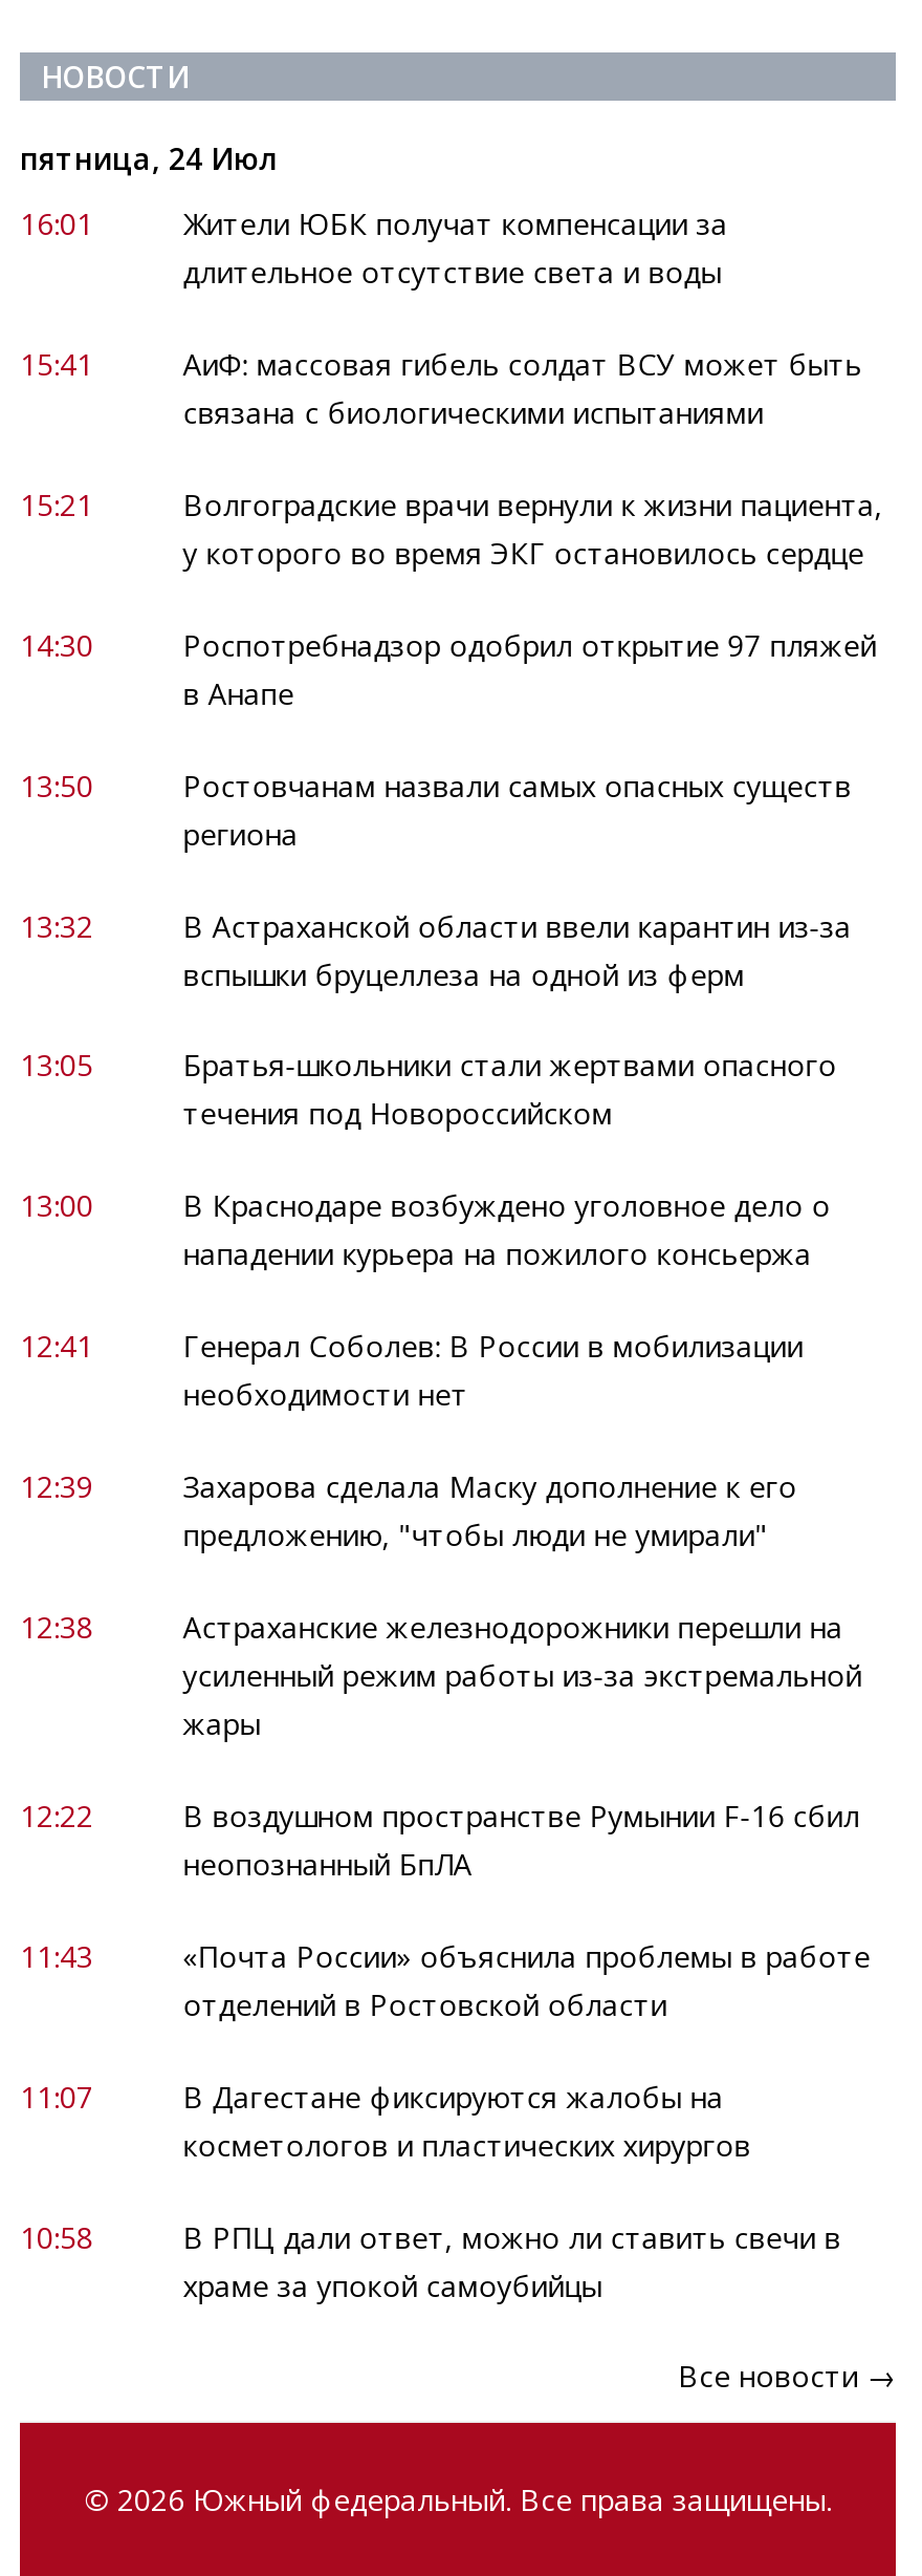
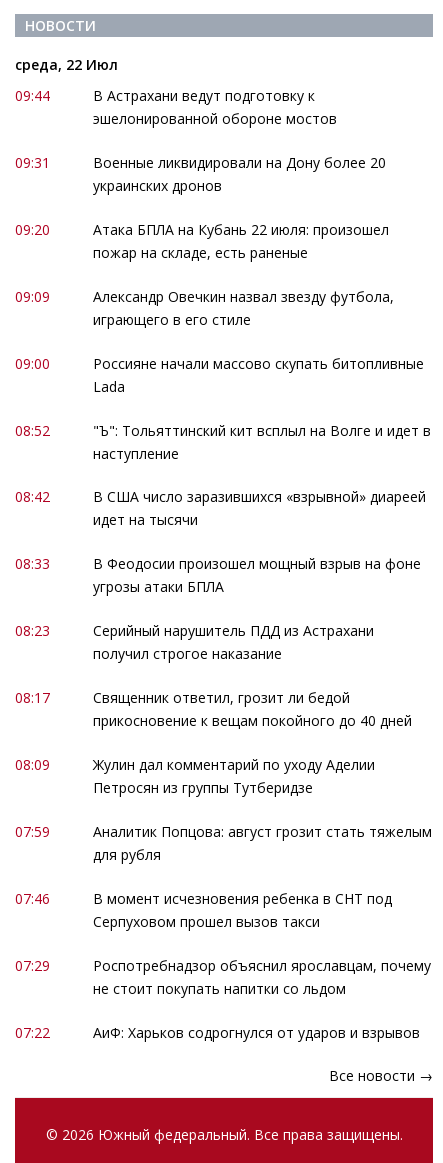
- пятница, 24 Июл
+ среда, 22 Июл

- 16:01
- Жители ЮБК получат компенсации за
- длительное отсутствие света и воды
+ 09:44
+ В Астрахани ведут подготовку к
+ эшелонированной обороне мостов

- 15:41
- АиФ: массовая гибель солдат ВСУ может быть
- связана с биологическими испытаниями
+ 09:31
+ Военные ликвидировали на Дону более 20
+ украинских дронов

- 15:21
- Волгоградские врачи вернули к жизни пациента,
- у которого во время ЭКГ остановилось сердце
+ 09:20
+ Атака БПЛА на Кубань 22 июля: произошел
+ пожар на складе, есть раненые

- 14:30
- Роспотребнадзор одобрил открытие 97 пляжей
- в Анапе
+ 09:09
+ Александр Овечкин назвал звезду футбола,
+ играющего в его стиле

- 13:50
- Ростовчанам назвали самых опасных существ
- региона
+ 09:00
+ Россияне начали массово скупать битопливные
+ Lada

- 13:32
- В Астраханской области ввели карантин из-за
- вспышки бруцеллеза на одной из ферм
+ 08:52
+ "Ъ": Тольяттинский кит всплыл на Волге и идет в
+ наступление

- 13:05
- Братья-школьники стали жертвами опасного
- течения под Новороссийском
+ 08:42
+ В США число заразившихся «взрывной» диареей
+ идет на тысячи

- 13:00
- В Краснодаре возбуждено уголовное дело о
- нападении курьера на пожилого консьержа
+ 08:33
+ В Феодосии произошел мощный взрыв на фоне
+ угрозы атаки БПЛА

- 12:41
- Генерал Соболев: В России в мобилизации
- необходимости нет
+ 08:23
+ Серийный нарушитель ПДД из Астрахани
+ получил строгое наказание

- 12:39
- Захарова сделала Маску дополнение к его
- предложению, "чтобы люди не умирали"
+ 08:17
+ Священник ответил, грозит ли бедой
+ прикосновение к вещам покойного до 40 дней

- 12:38
- Астраханские железнодорожники перешли на
- усиленный режим работы из-за экстремальной
- жары
+ 08:09
+ Жулин дал комментарий по уходу Аделии
+ Петросян из группы Тутберидзе

- 12:22
- В воздушном пространстве Румынии F-16 сбил
- неопознанный БпЛА
+ 07:59
+ Аналитик Попцова: август грозит стать тяжелым
+ для рубля

- 11:43
- «Почта России» объяснила проблемы в работе
- отделений в Ростовской области
+ 07:46
+ В момент исчезновения ребенка в СНТ под
+ Серпуховом прошел вызов такси

- 11:07
- В Дагестане фиксируются жалобы на
- косметологов и пластических хирургов
+ 07:29
+ Роспотребнадзор объяснил ярославцам, почему
+ не стоит покупать напитки со льдом

- 10:58
- В РПЦ дали ответ, можно ли ставить свечи в
- храме за упокой самоубийцы
+ 07:22
+ АиФ: Харьков содрогнулся от ударов и взрывов
